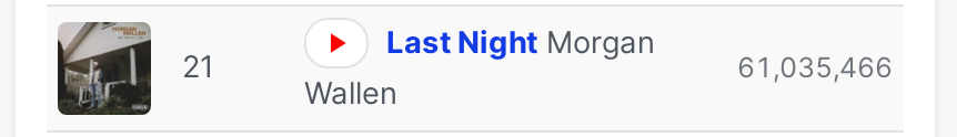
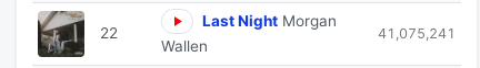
- 21
+ 22

- 61,035,466
+ 41,075,241
